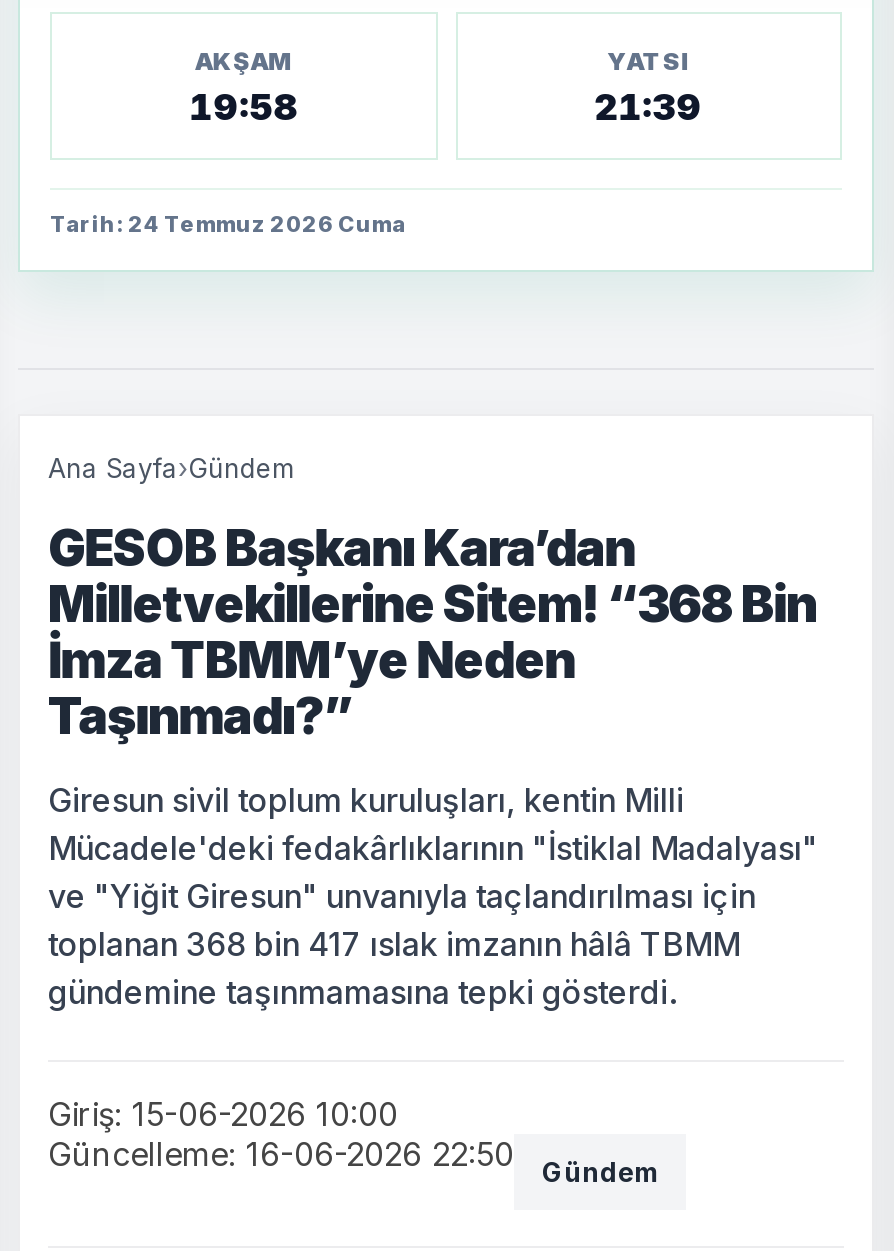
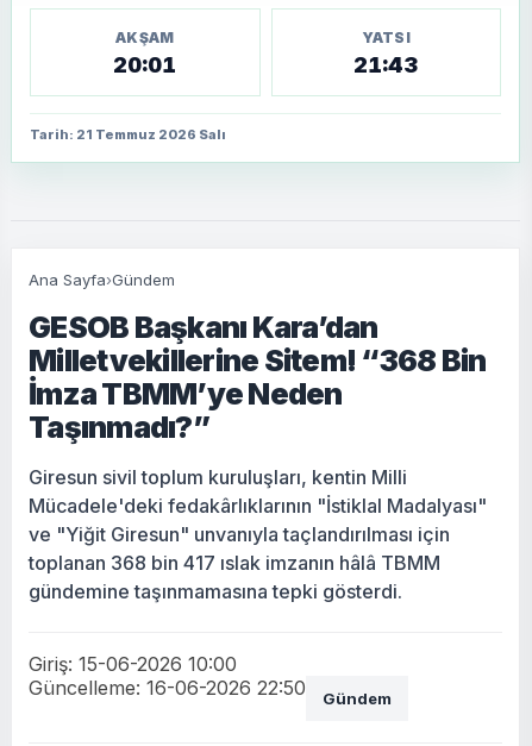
- 19:58
+ 20:01

- 21:39
+ 21:43

- Tarih: 24 Temmuz 2026 Cuma
+ Tarih: 21 Temmuz 2026 Salı
